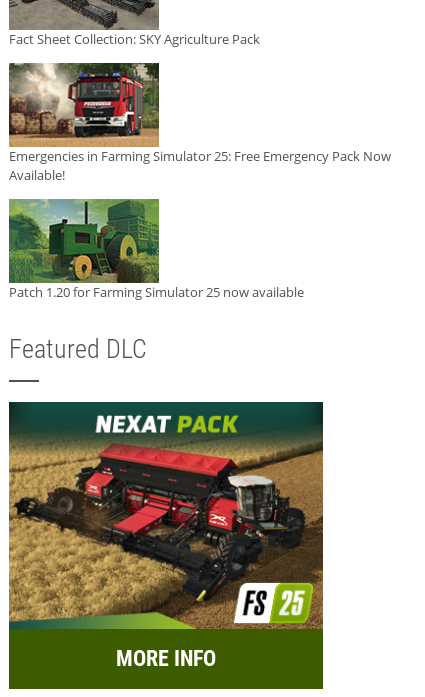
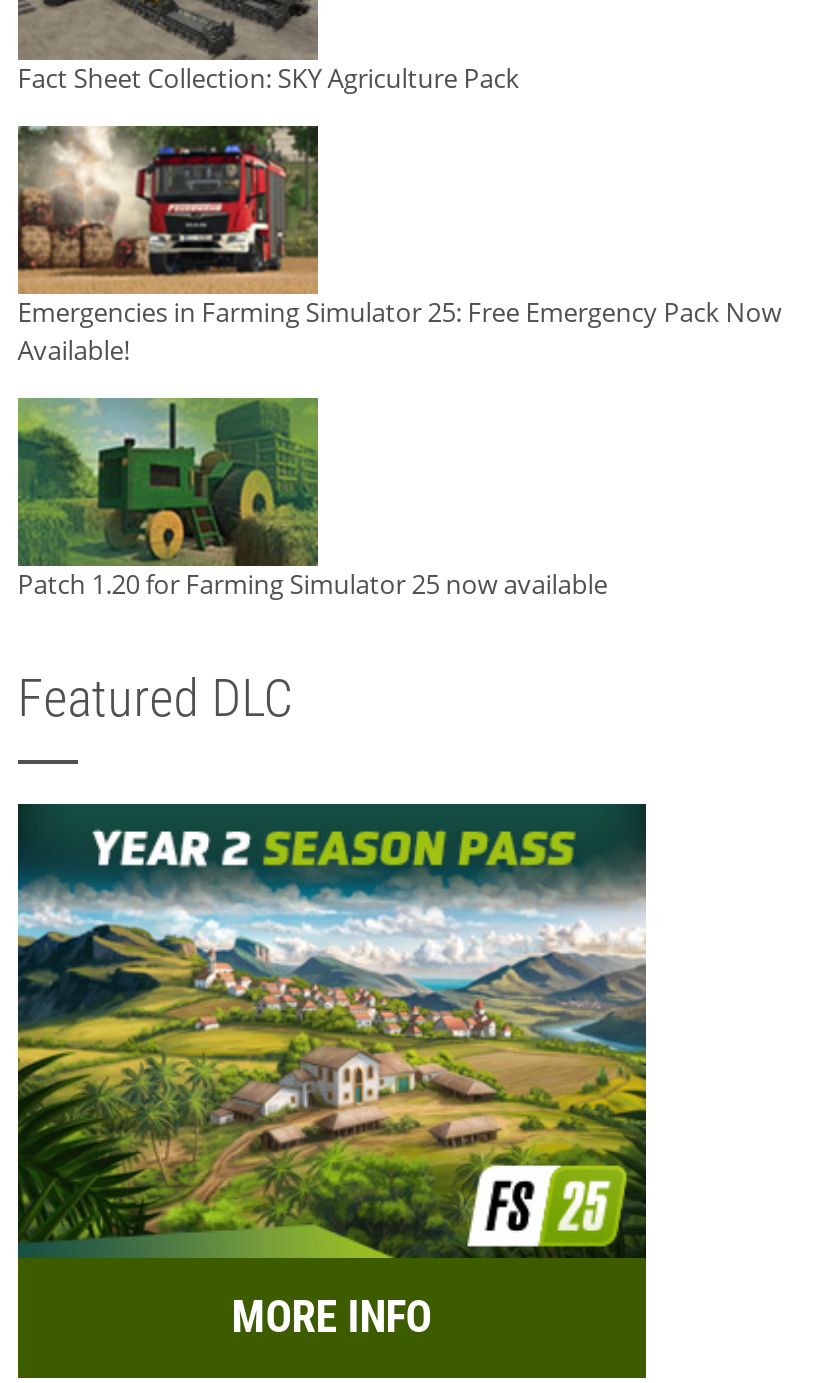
- [image]
+ [image]
